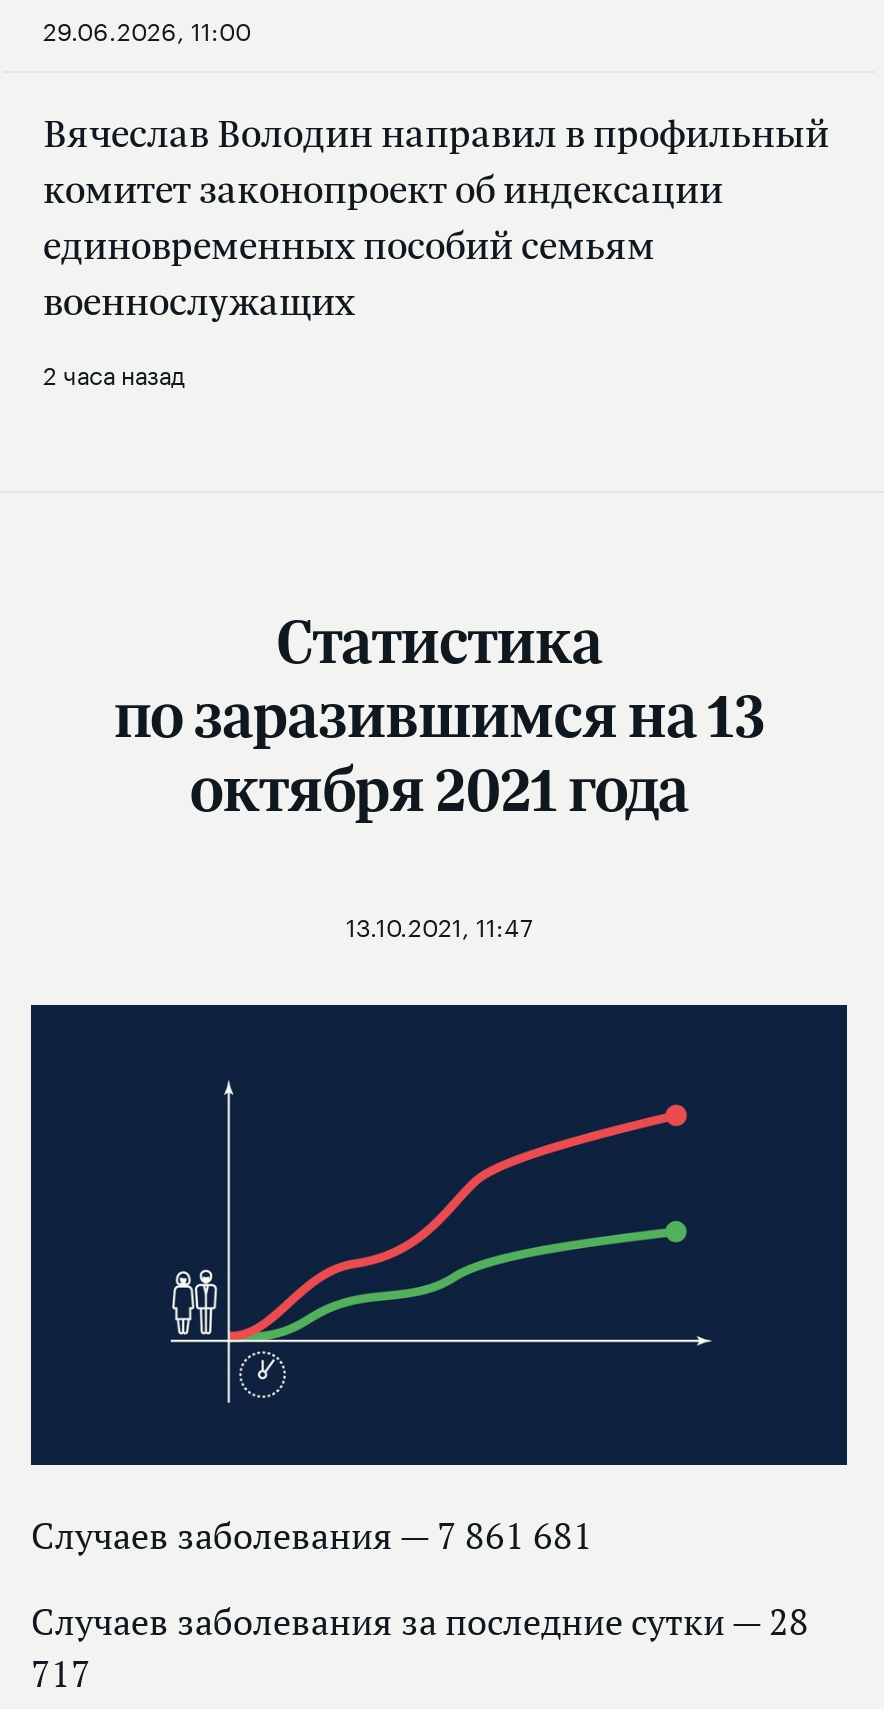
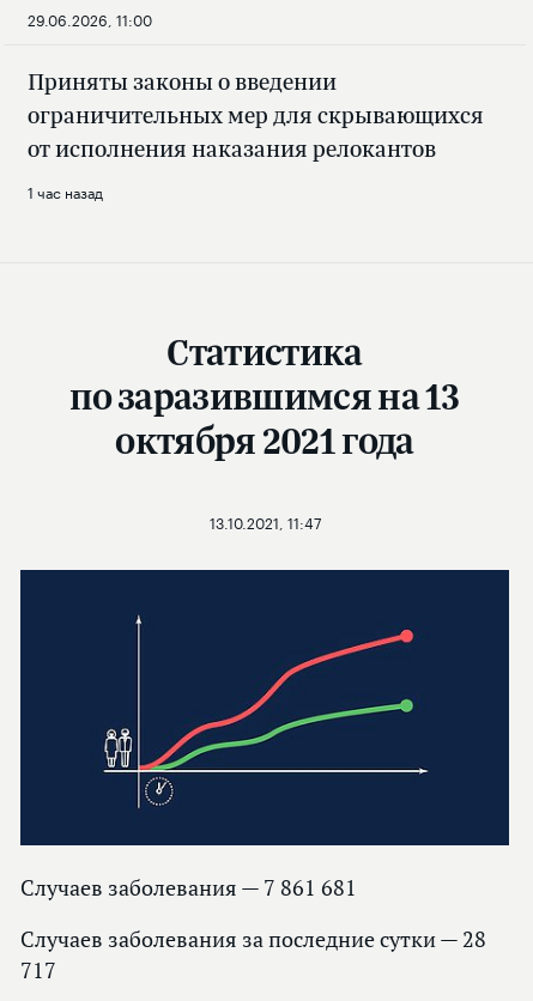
- Вячеслав Володин направил в профильный
- комитет законопроект об индексации
- единовременных пособий семьям
- военнослужащих
+ Приняты законы о введении
+ ограничительных мер для скрывающихся
+ от исполнения наказания релокантов

- 2 часа назад
+ 1 час назад
